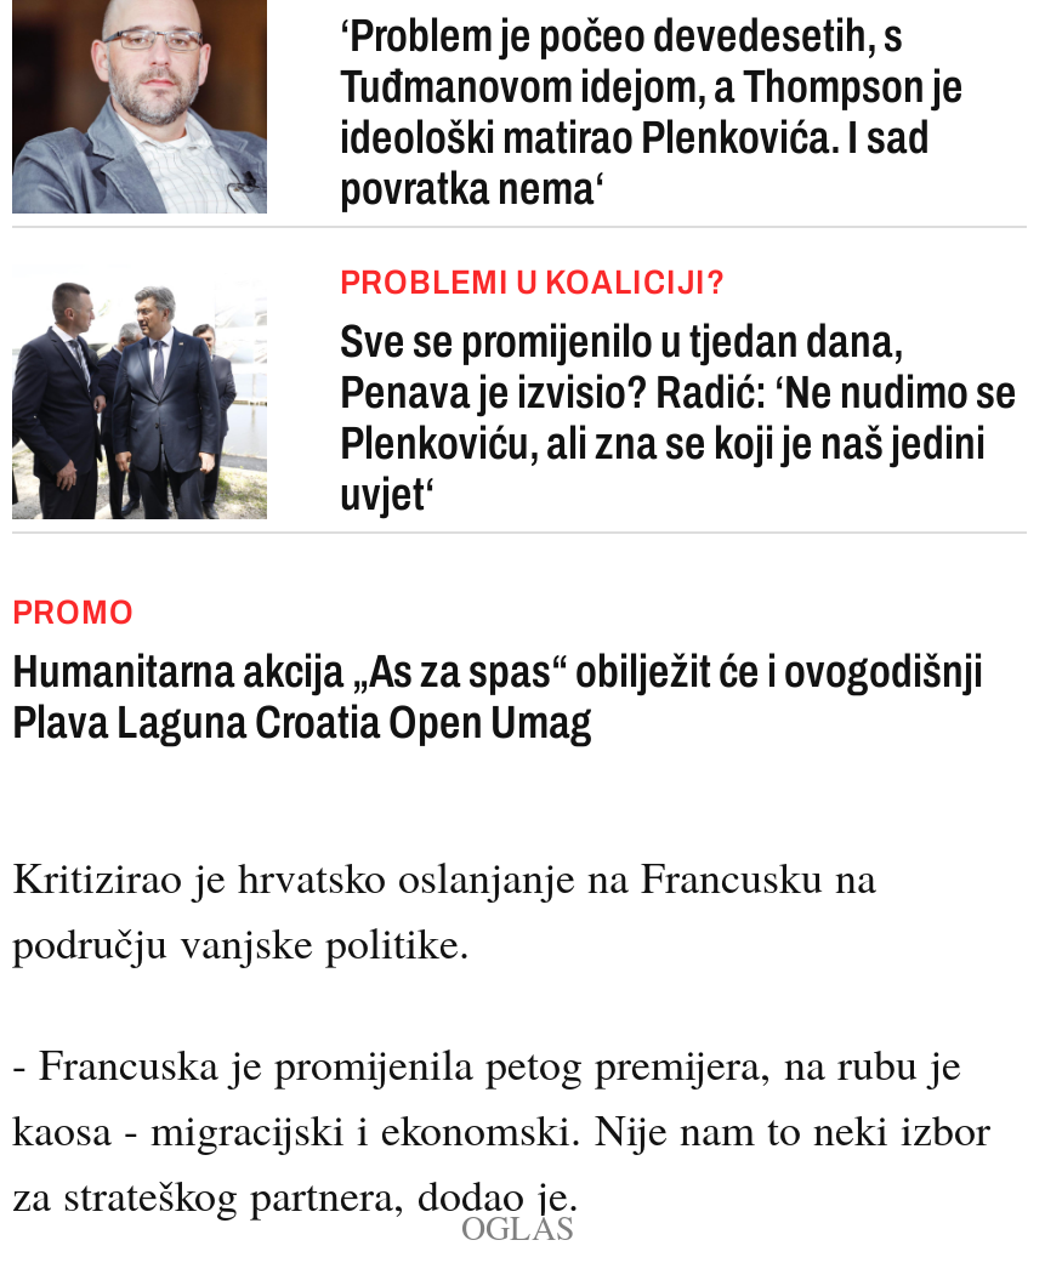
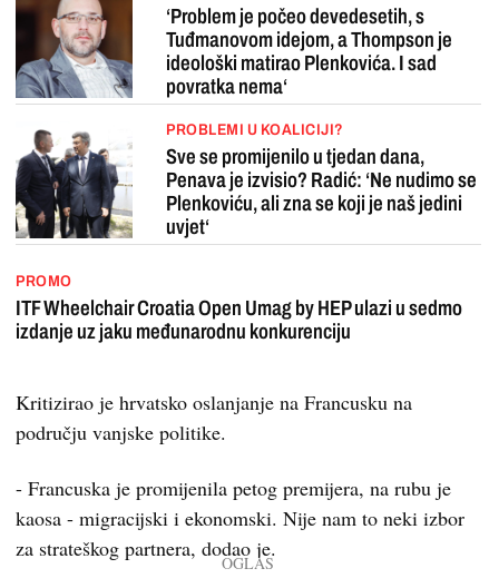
- Humanitarna akcija „As za spas“ obilježit će i ovogodišnji
- Plava Laguna Croatia Open Umag
+ ITF Wheelchair Croatia Open Umag by HEP ulazi u sedmo
+ izdanje uz jaku međunarodnu konkurenciju
